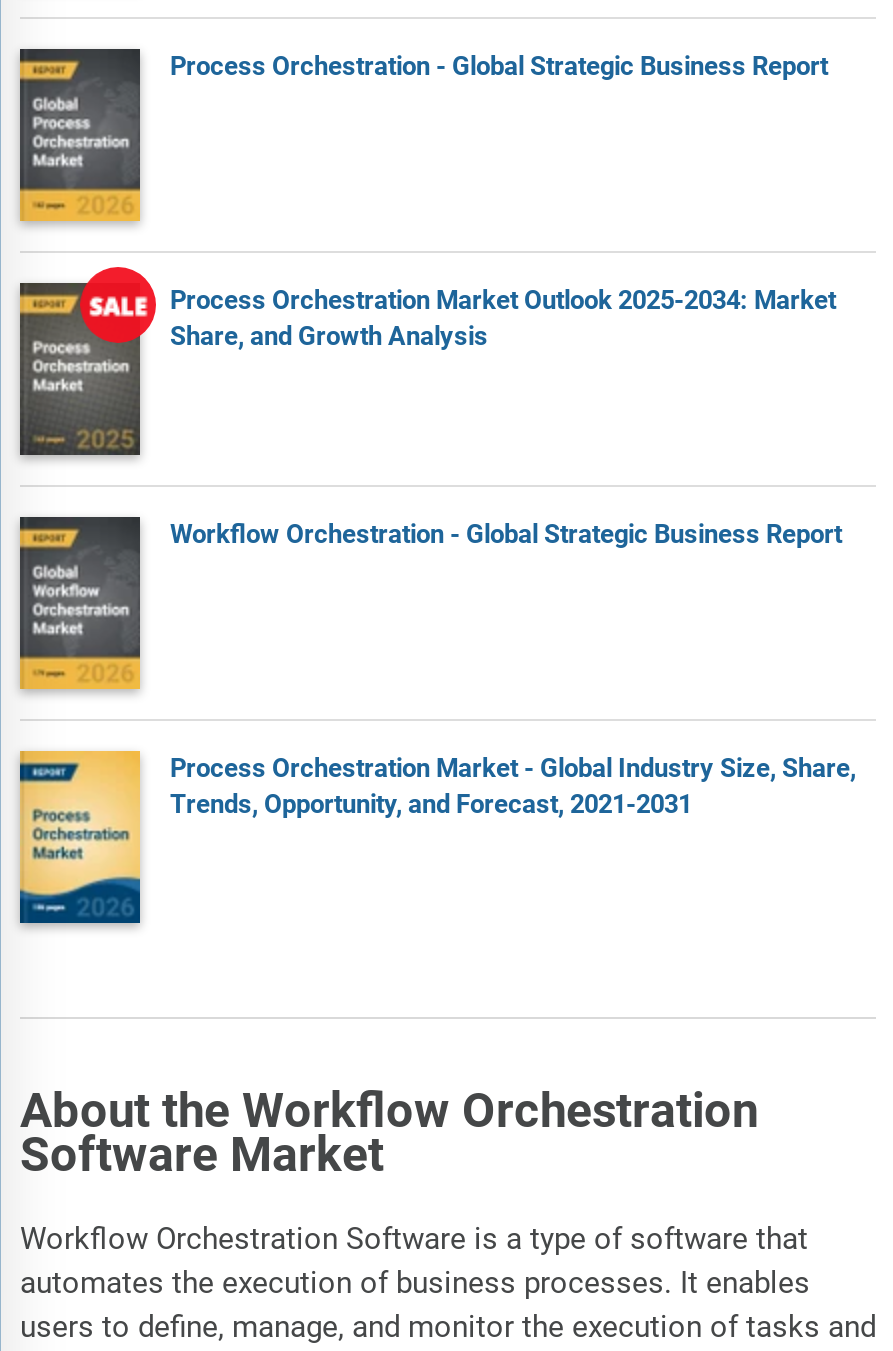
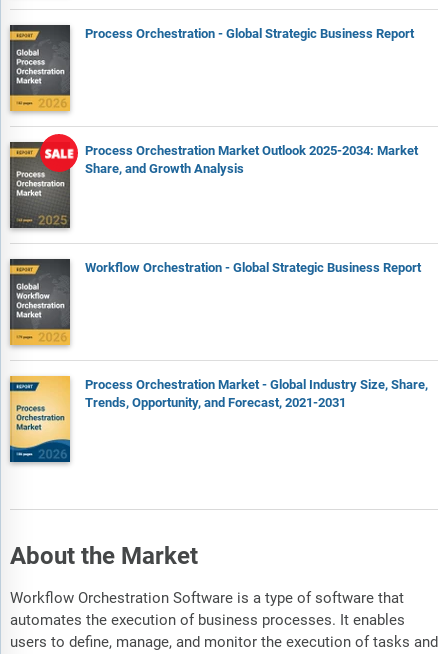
- About the Workflow Orchestration
- Software Market
+ About the Market
